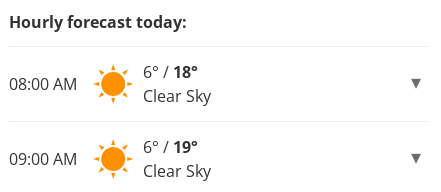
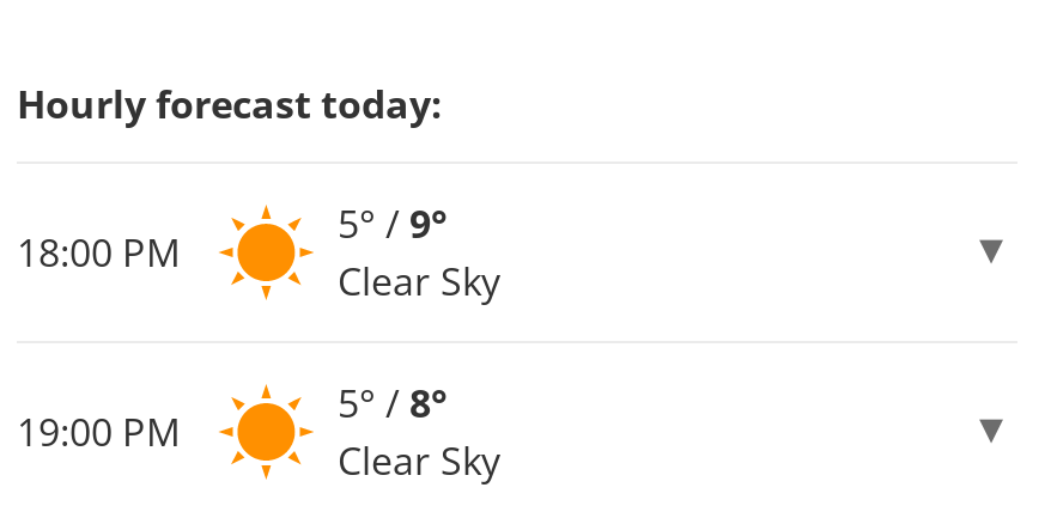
- 6° / 18°
+ 5° / 9°

- 08:00 AM
+ 18:00 PM

- 6° / 19°
+ 5° / 8°

- 09:00 AM
+ 19:00 PM
